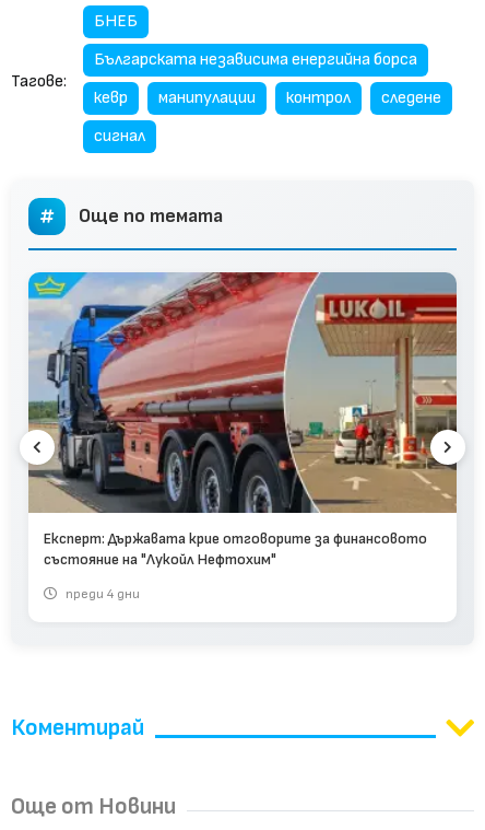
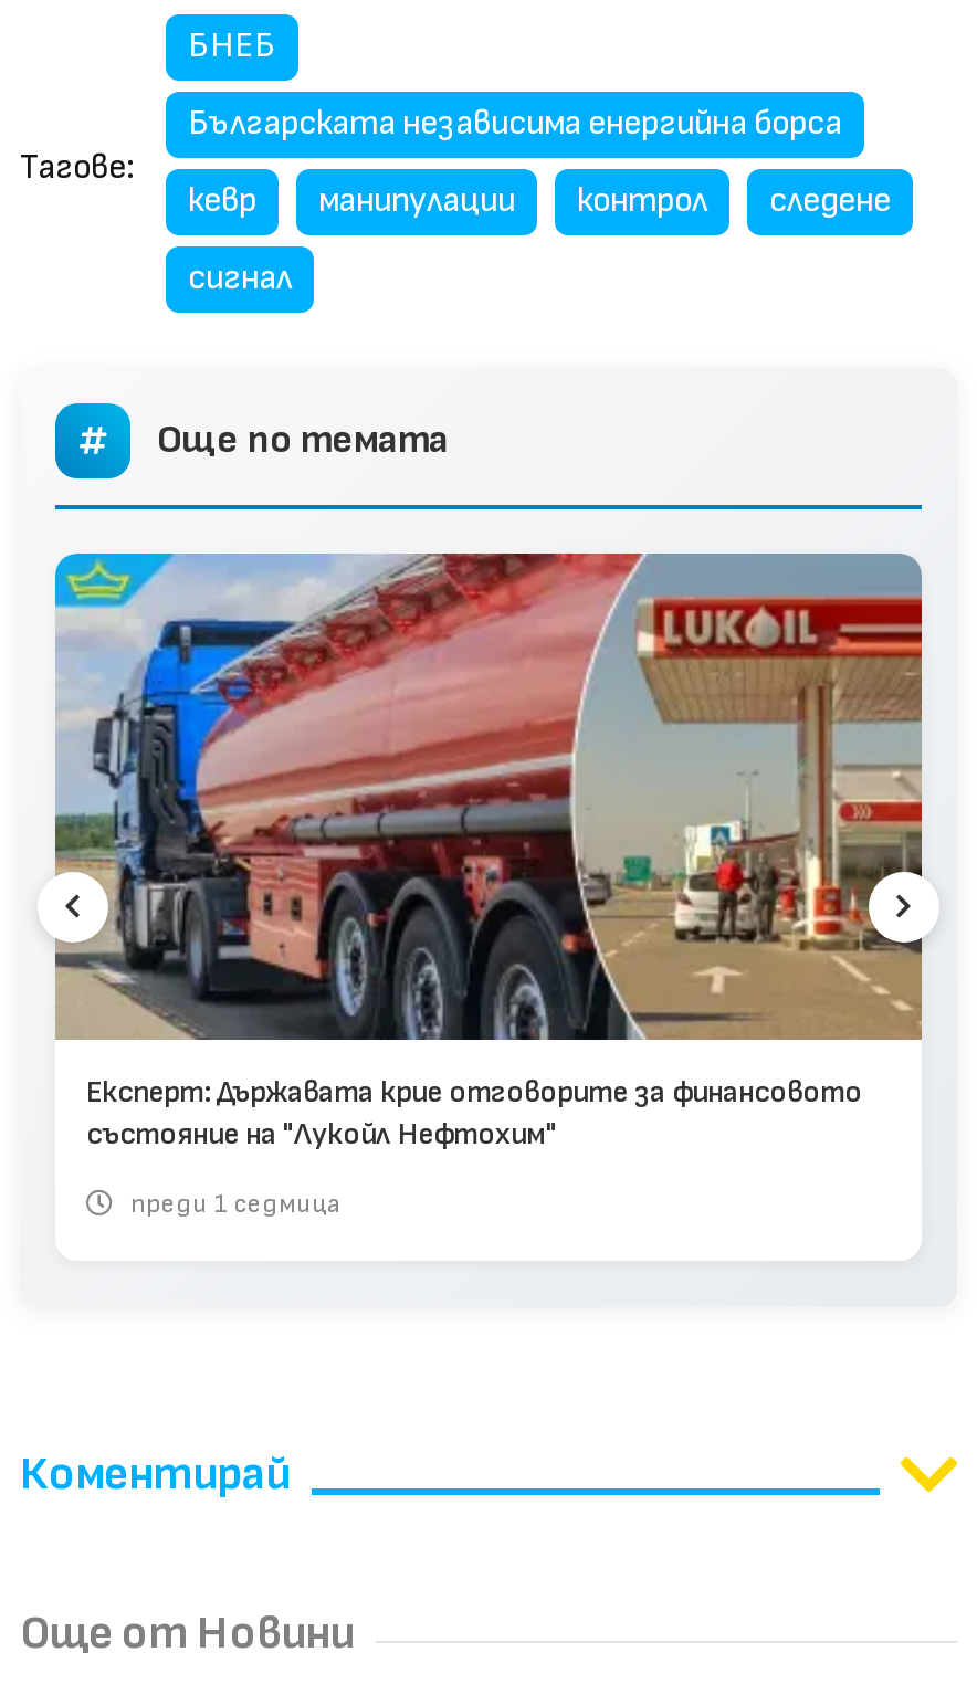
- преди 4 дни
+ преди 1 седмица
